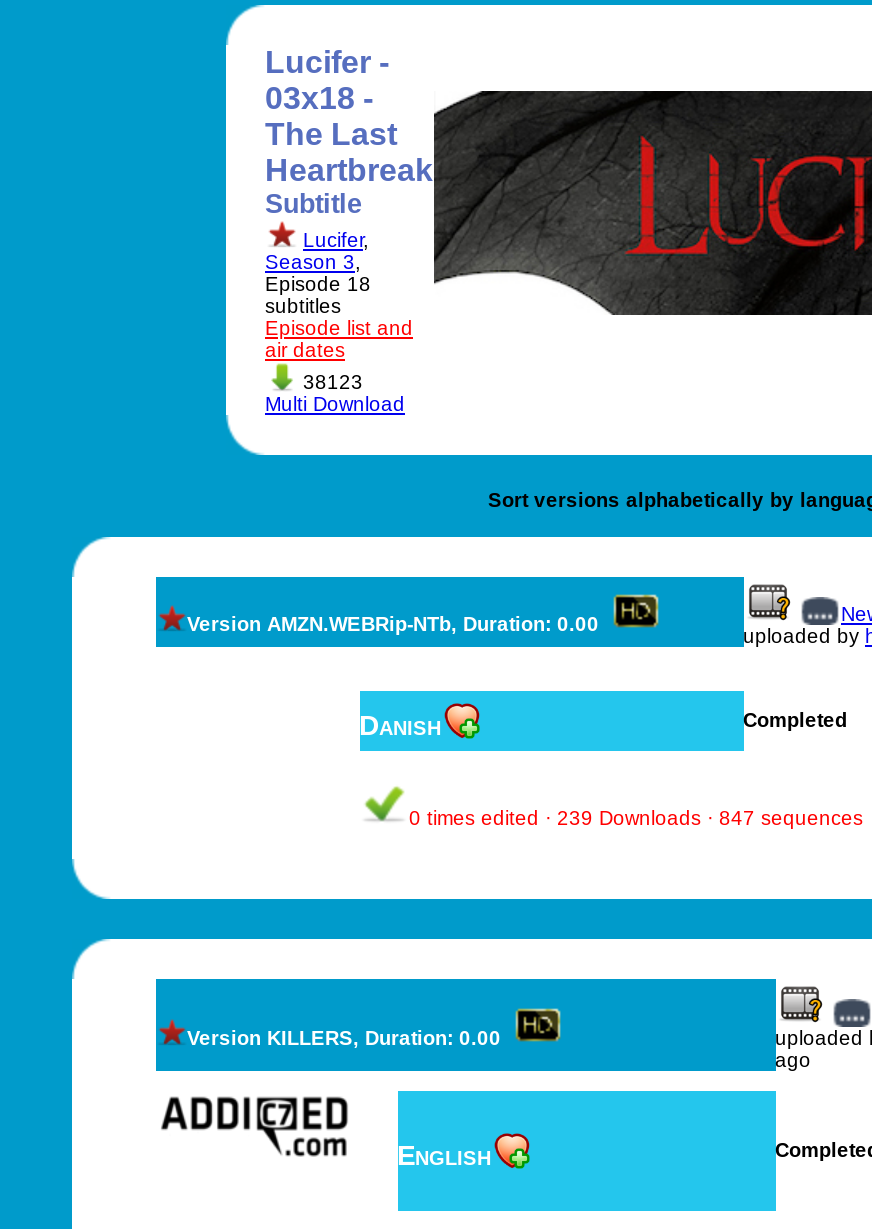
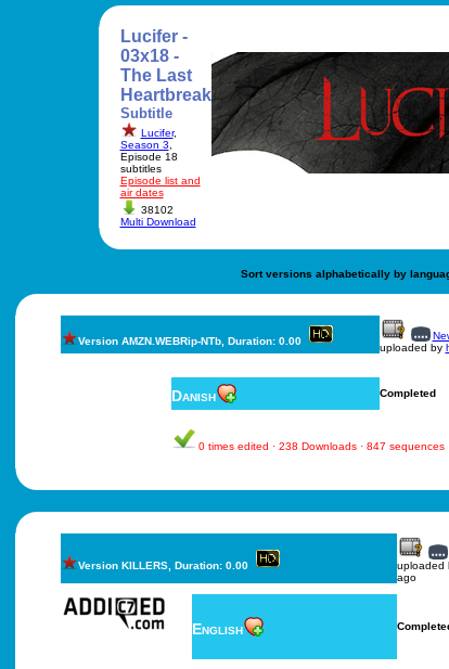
- 38123
+ 38102

- 0 times edited · 239 Downloads · 847 sequences
+ 0 times edited · 238 Downloads · 847 sequences
